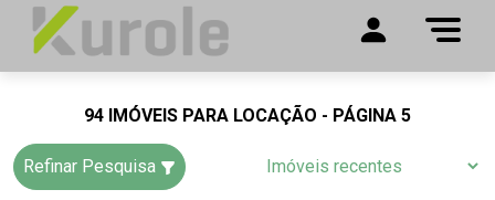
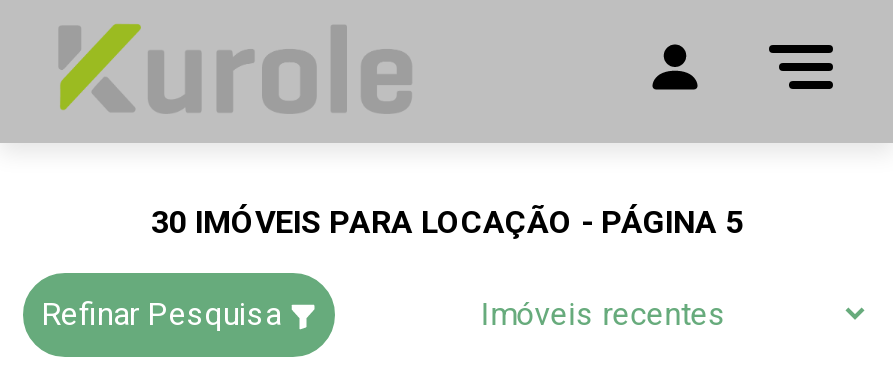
- 94 IMÓVEIS PARA LOCAÇÃO - PÁGINA 5
+ 30 IMÓVEIS PARA LOCAÇÃO - PÁGINA 5
